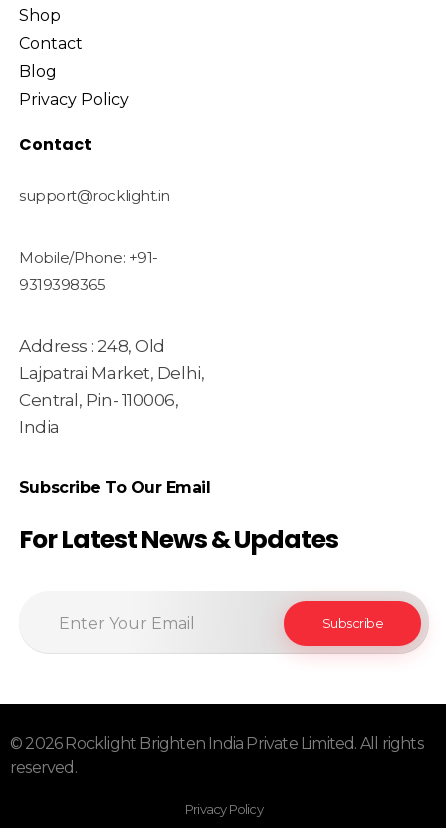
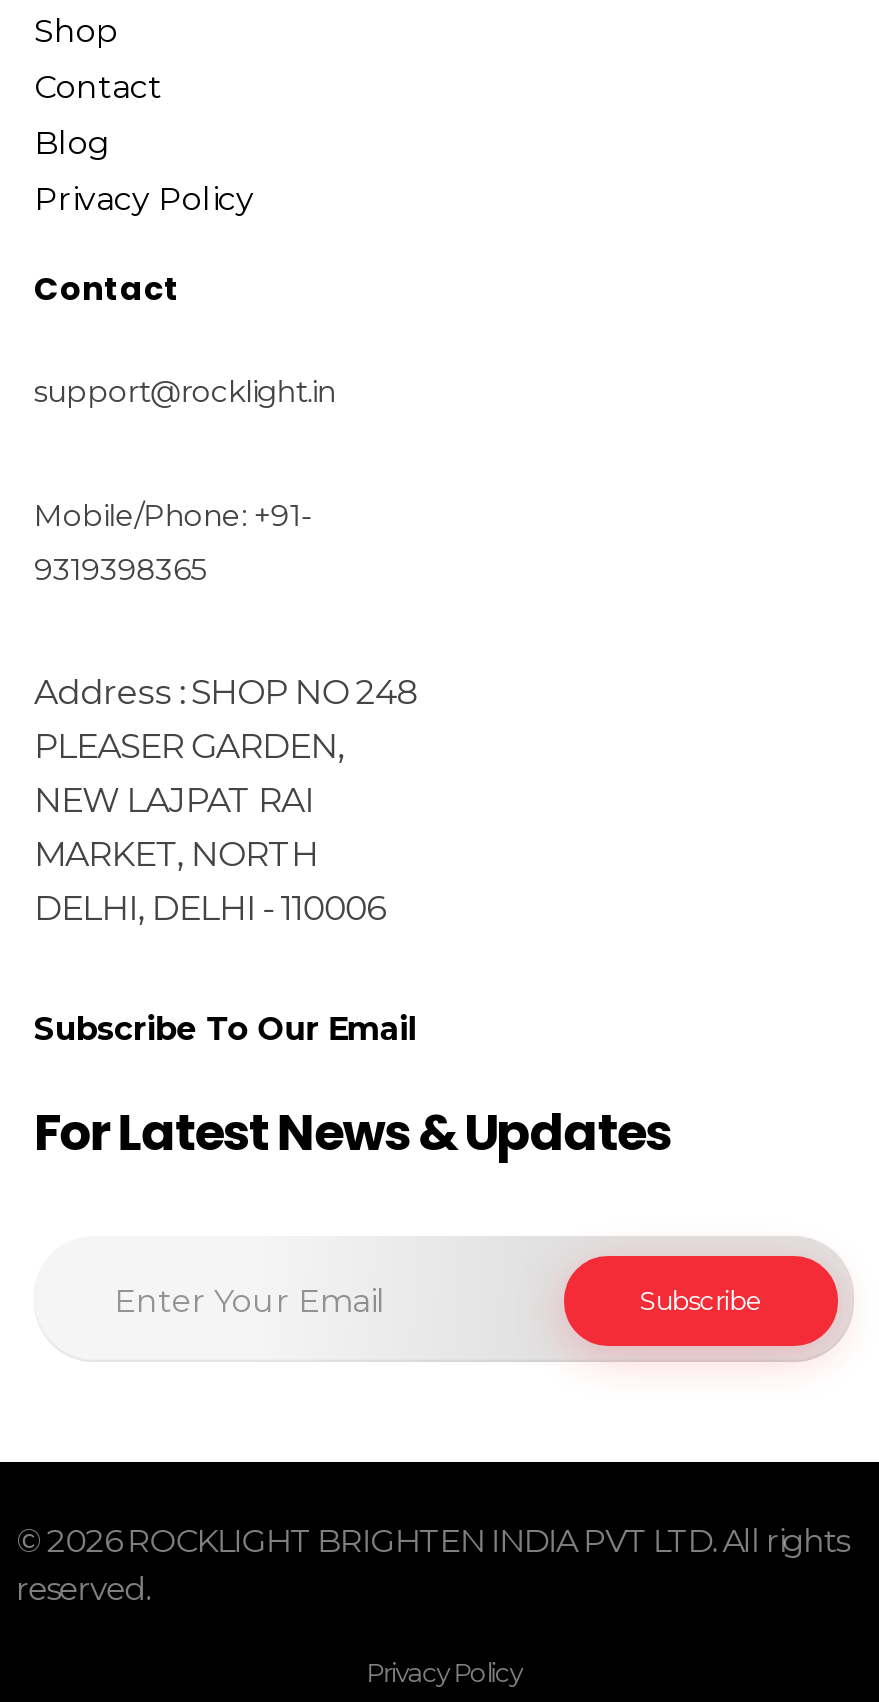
- Address : 248, Old
- Lajpatrai Market, Delhi,
- Central, Pin- 110006,
- India
+ Address : SHOP NO 248
+ PLEASER GARDEN,
+ NEW LAJPAT RAI
+ MARKET, NORTH
+ DELHI, DELHI - 110006

- © 2026 Rocklight Brighten India Private Limited. All rights
+ © 2026 ROCKLIGHT BRIGHTEN INDIA PVT LTD. All rights
